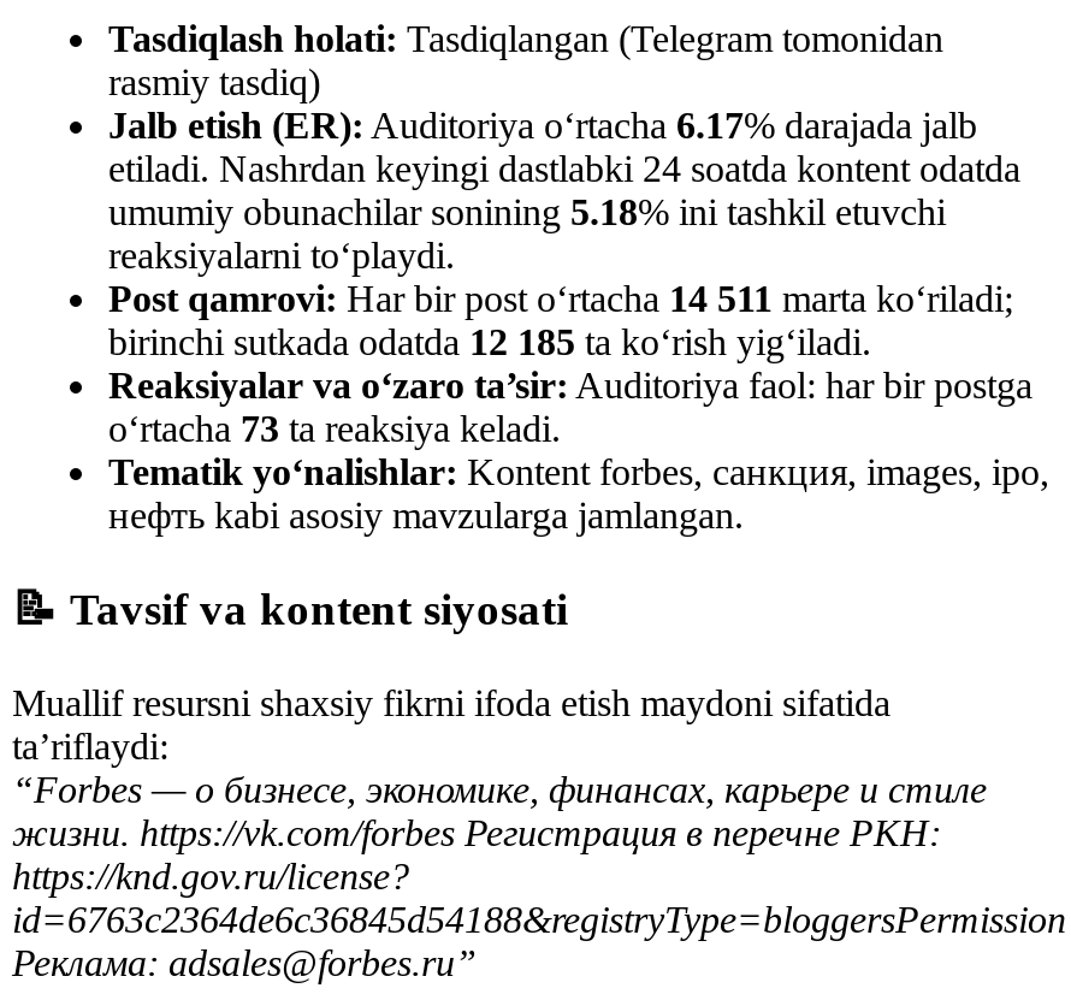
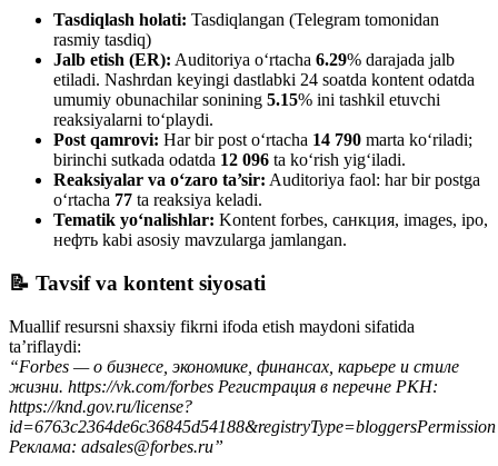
- Jalb etish (ER): Auditoriya o‘rtacha 6.17% darajada jalb
+ Jalb etish (ER): Auditoriya o‘rtacha 6.29% darajada jalb

- umumiy obunachilar sonining 5.18% ini tashkil etuvchi
+ umumiy obunachilar sonining 5.15% ini tashkil etuvchi

- Post qamrovi: Har bir post o‘rtacha 14 511 marta ko‘riladi;
+ Post qamrovi: Har bir post o‘rtacha 14 790 marta ko‘riladi;

- birinchi sutkada odatda 12 185 ta ko‘rish yig‘iladi.
+ birinchi sutkada odatda 12 096 ta ko‘rish yig‘iladi.

- o‘rtacha 73 ta reaksiya keladi.
+ o‘rtacha 77 ta reaksiya keladi.
